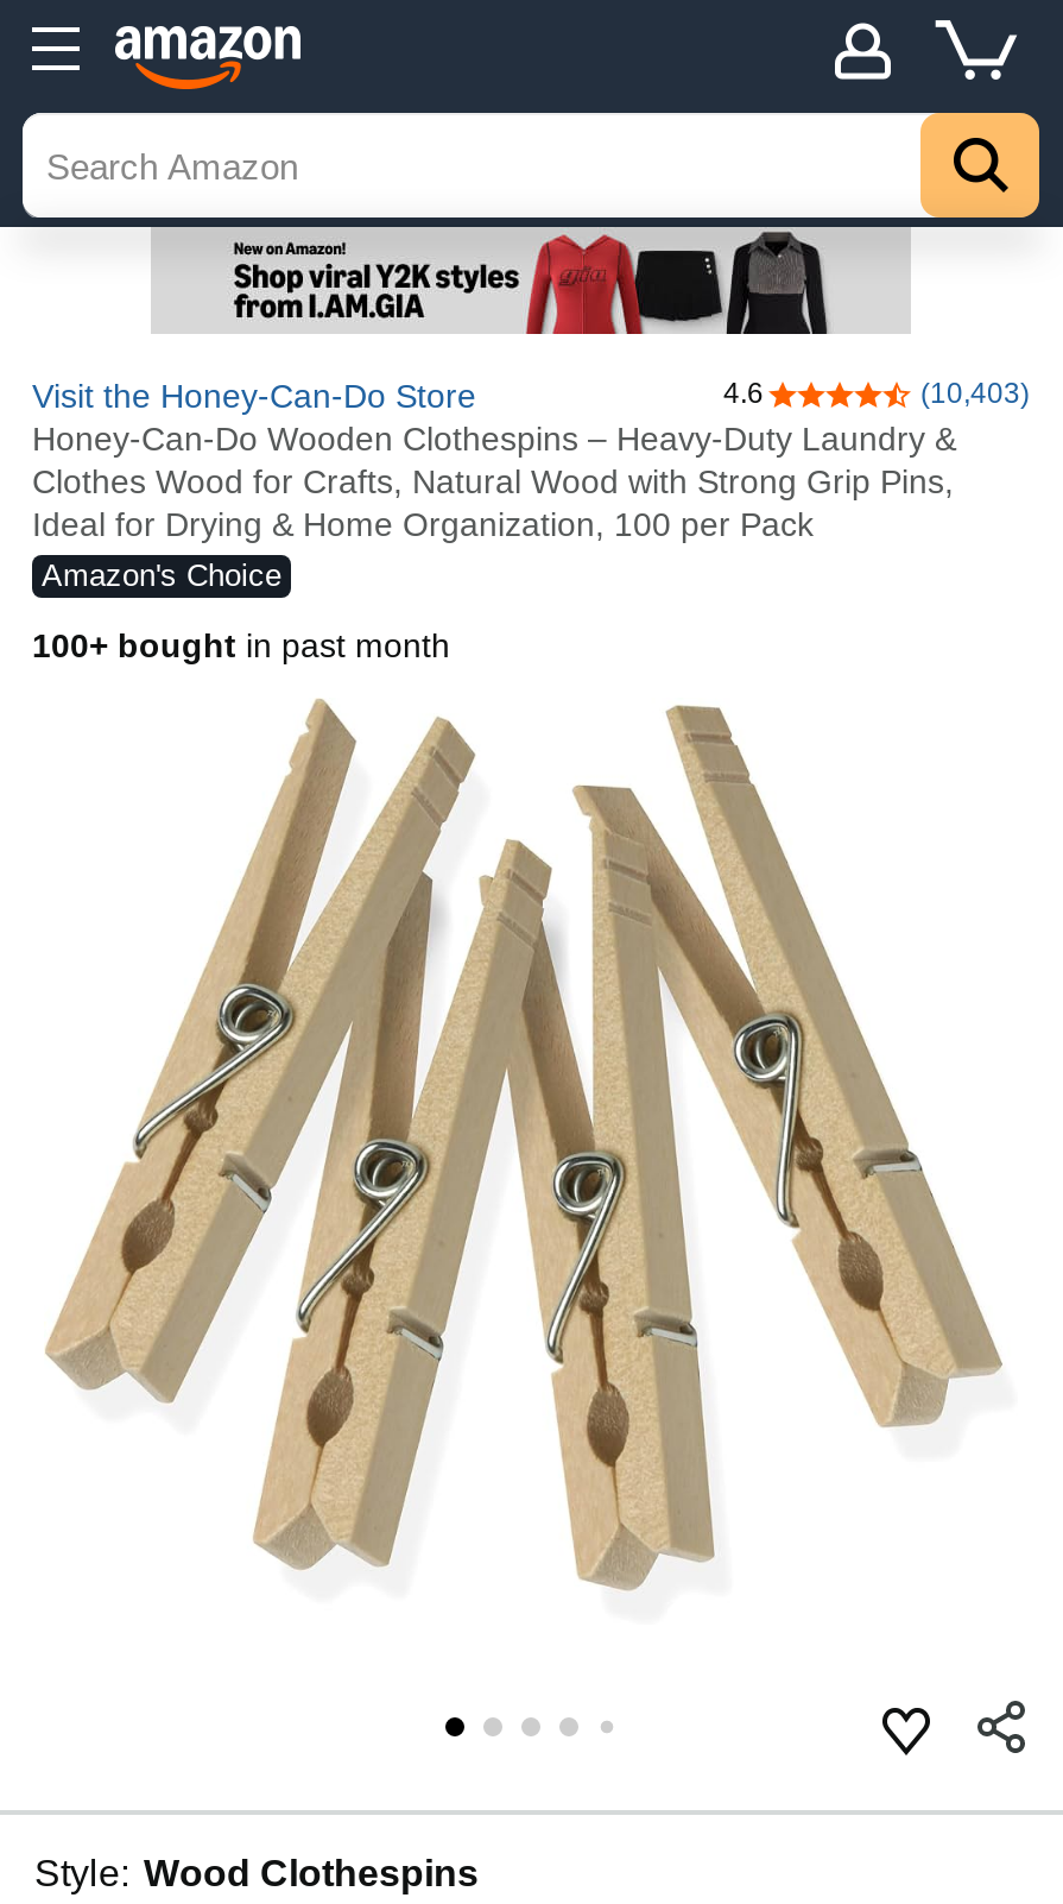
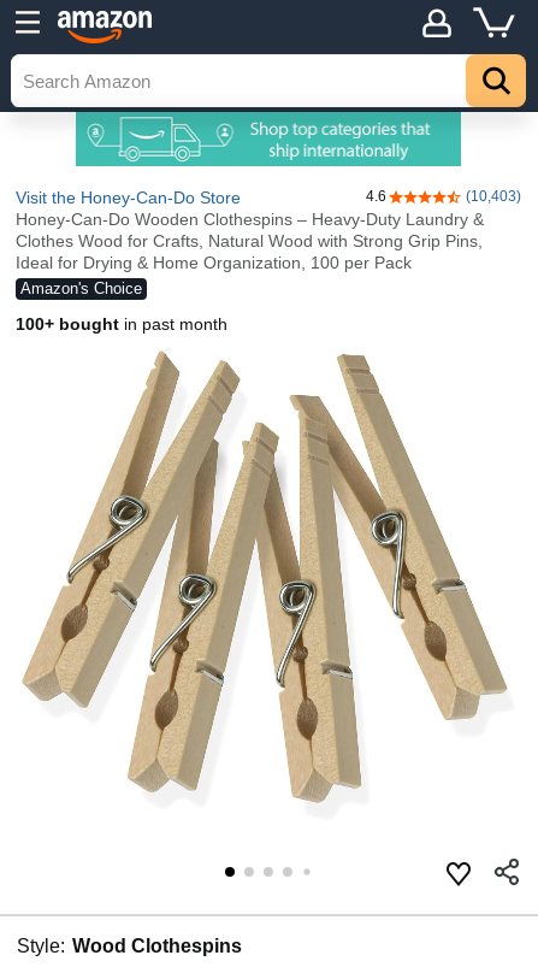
- [image]
+ [image]
